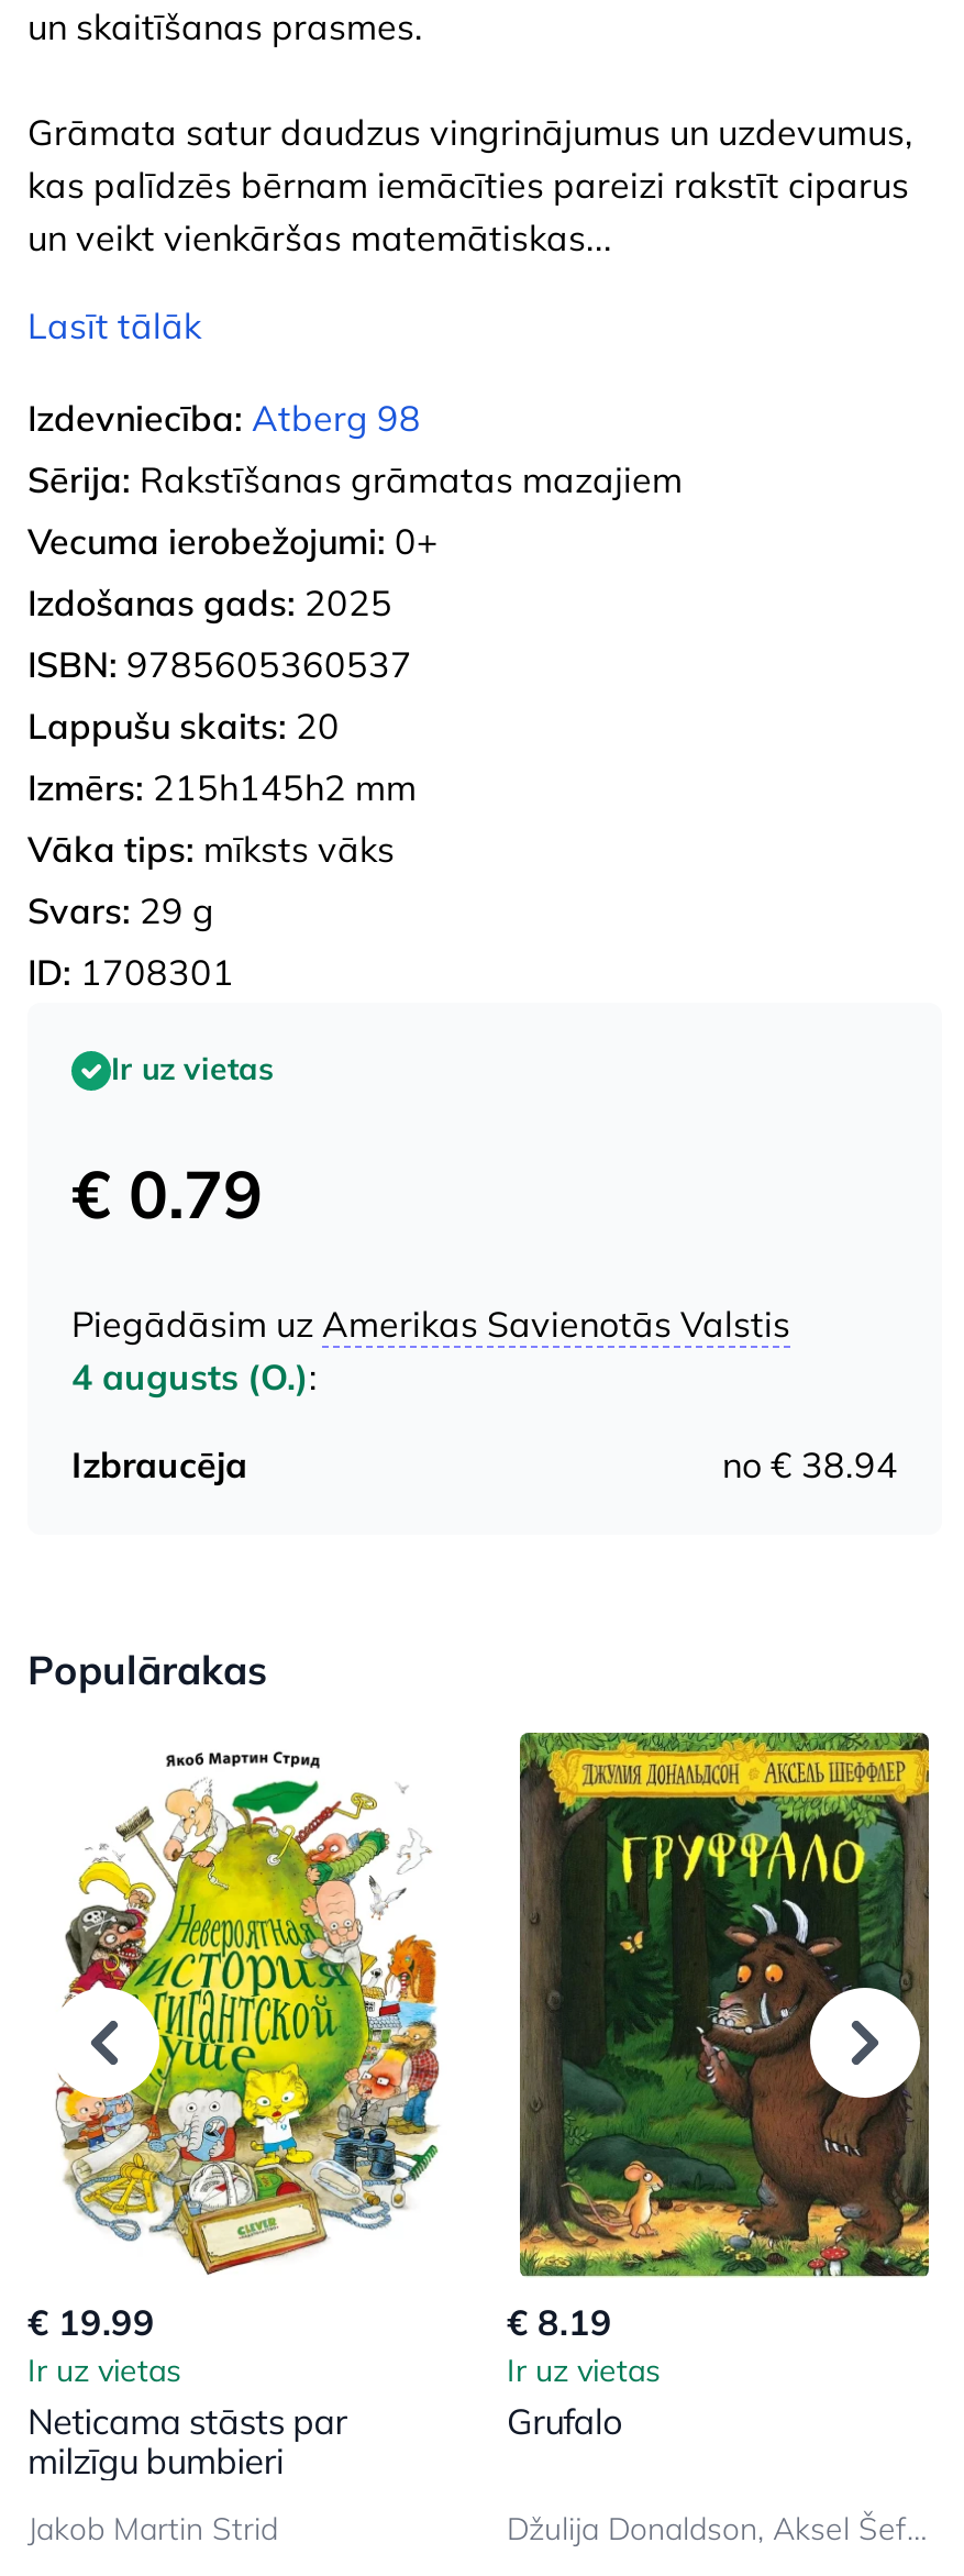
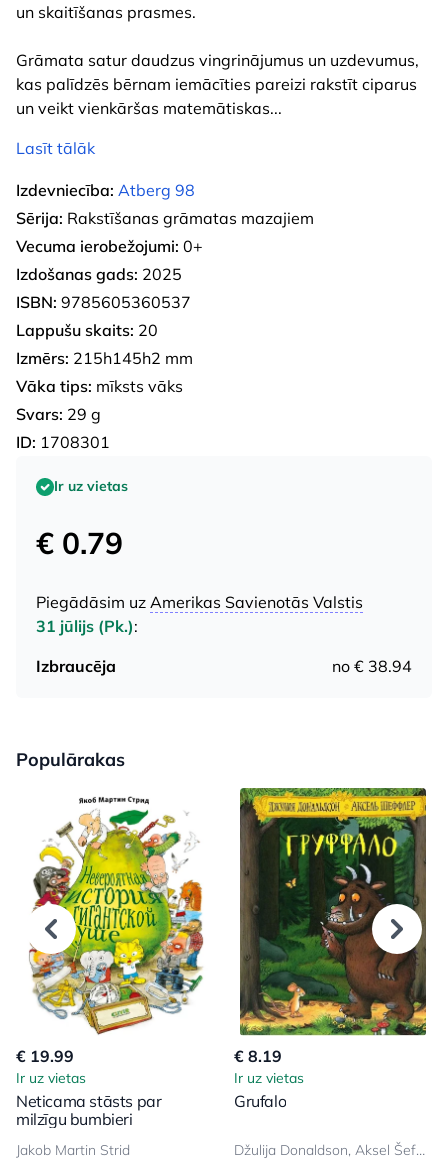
- 4 augusts (O.):
+ 31 jūlijs (Pk.):
